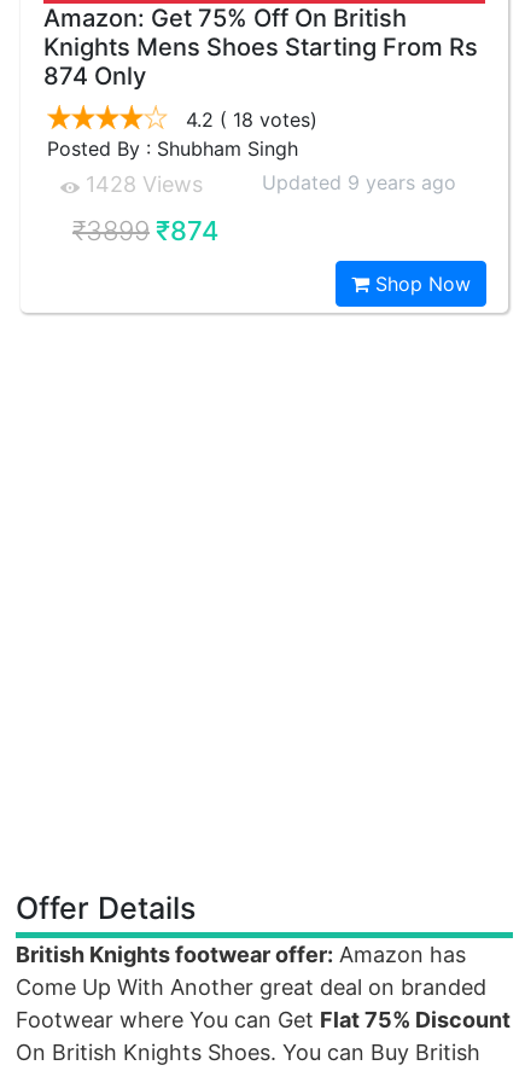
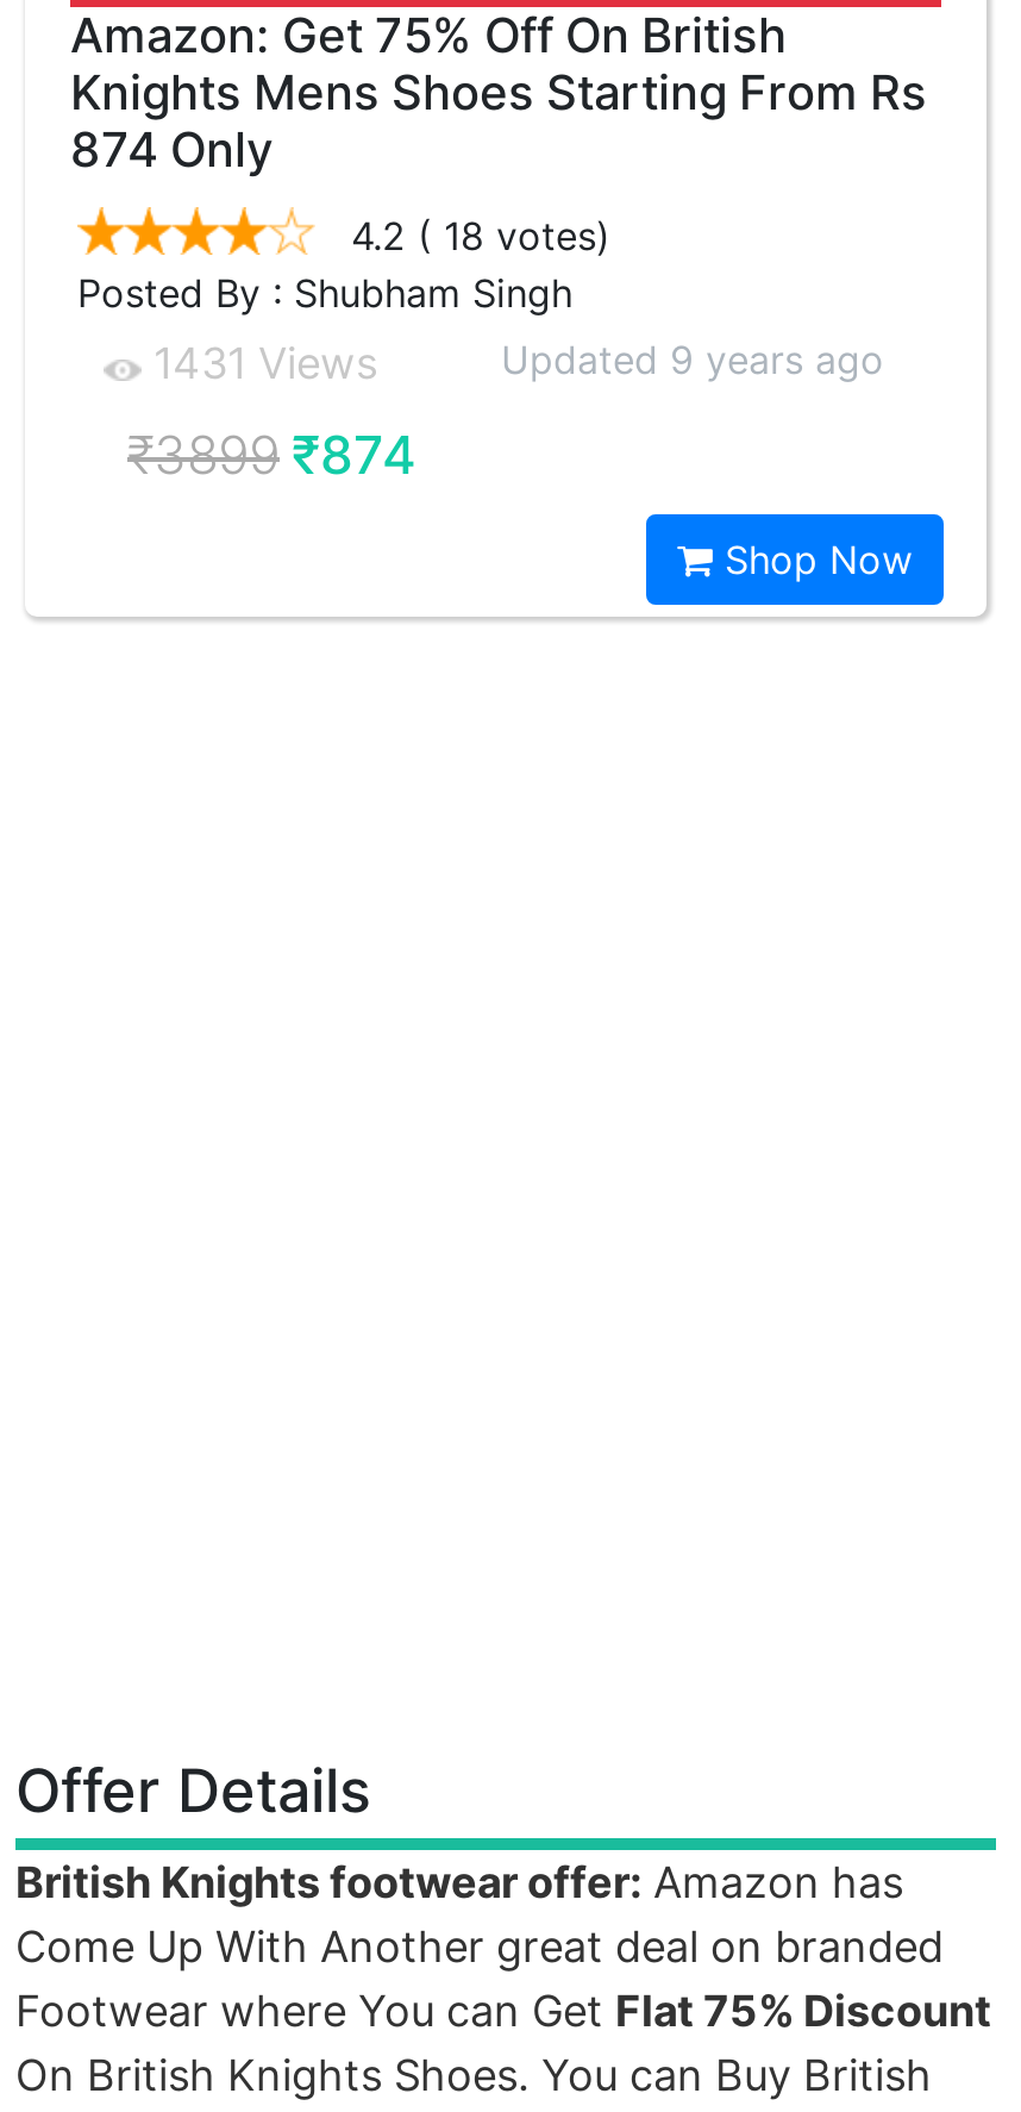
- 1428 Views
+ 1431 Views
